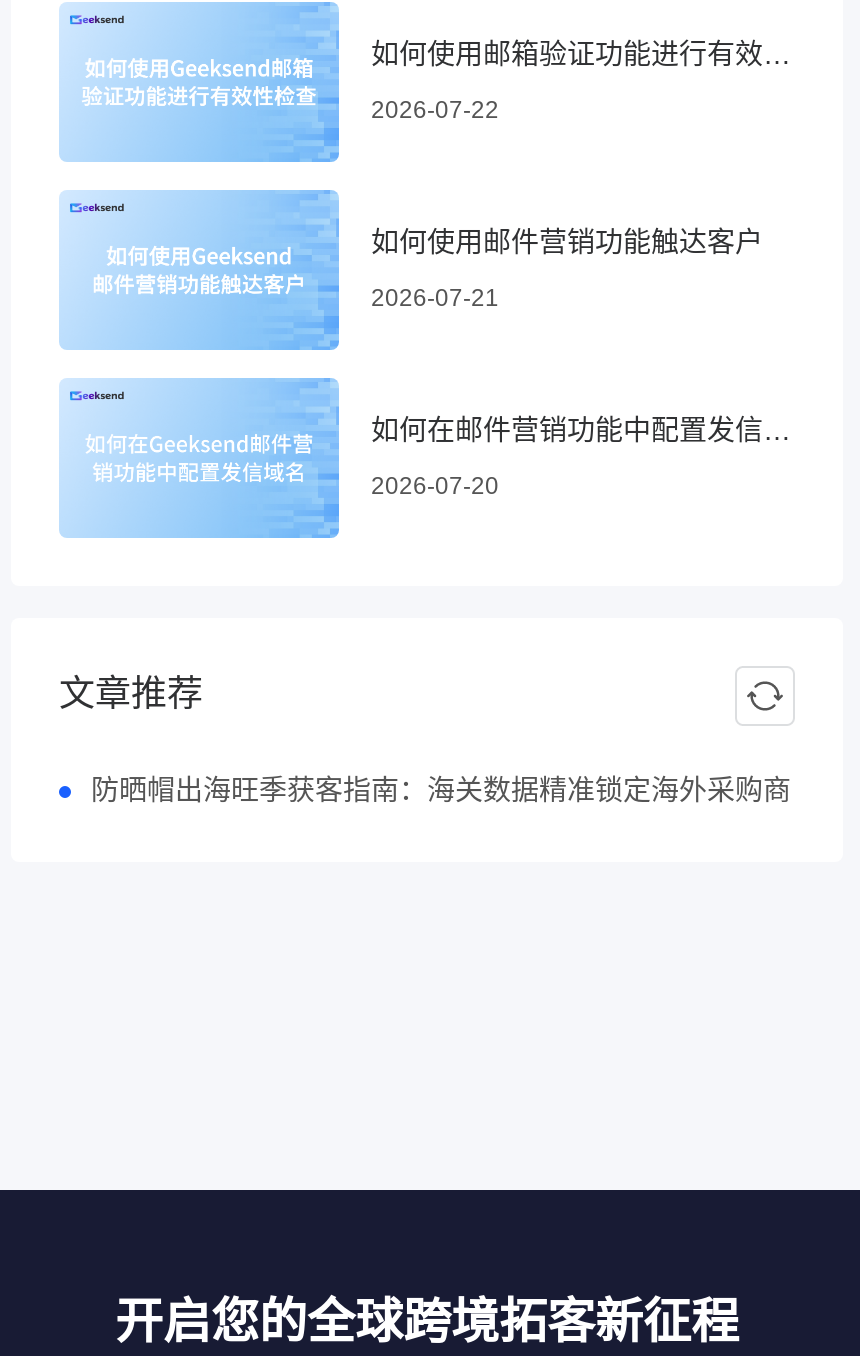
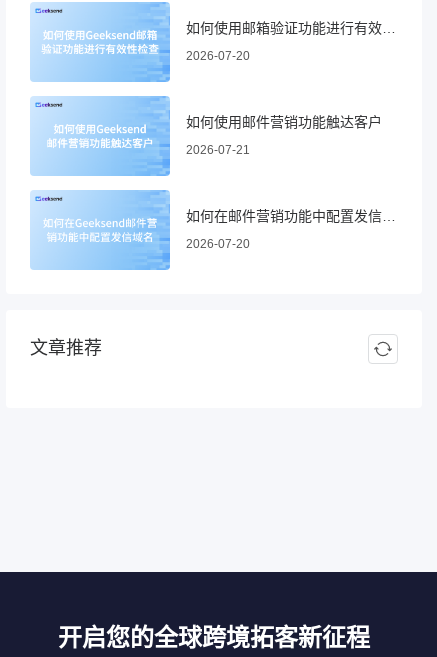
- 2026-07-22
+ 2026-07-20

- 防晒帽出海旺季获客指南：海关数据精准锁定海外采购商
